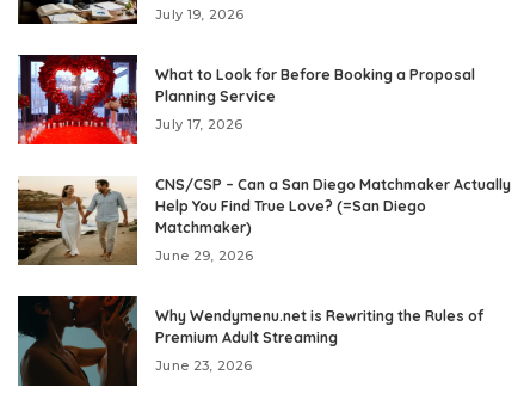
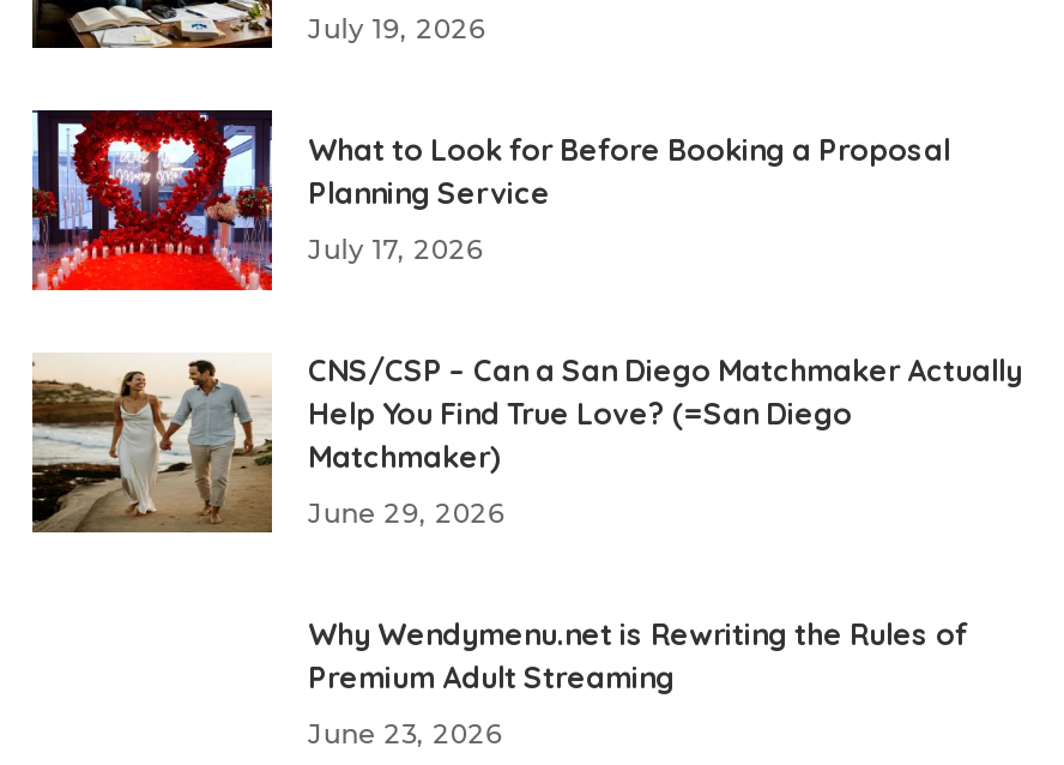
- [image]
